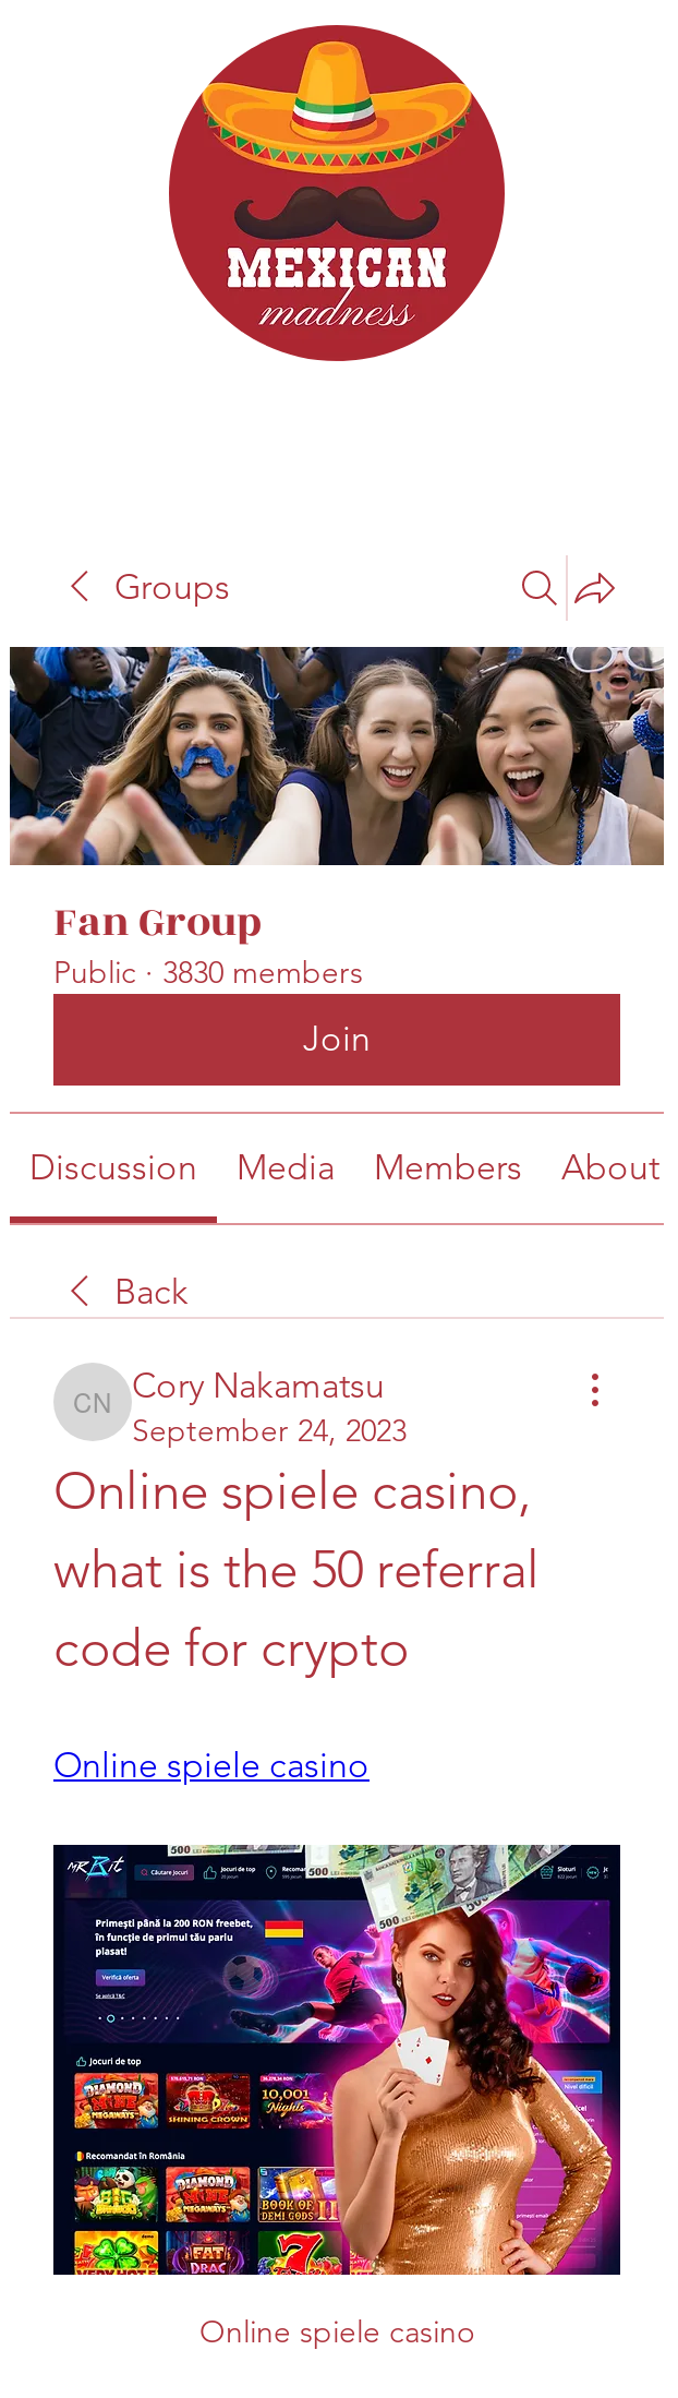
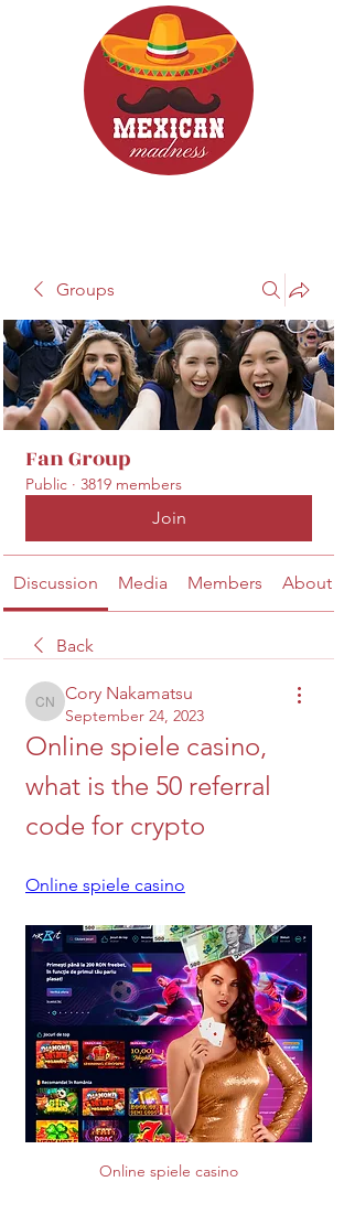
- Public · 3830 members
+ Public · 3819 members
